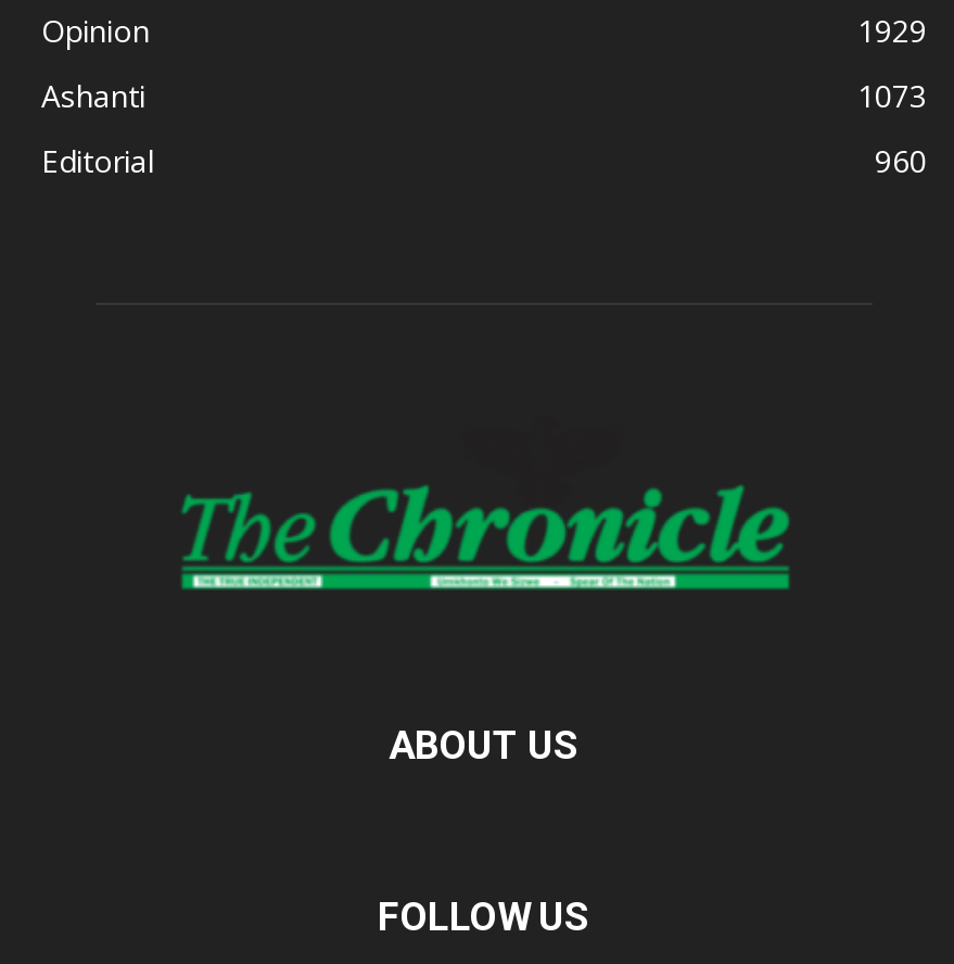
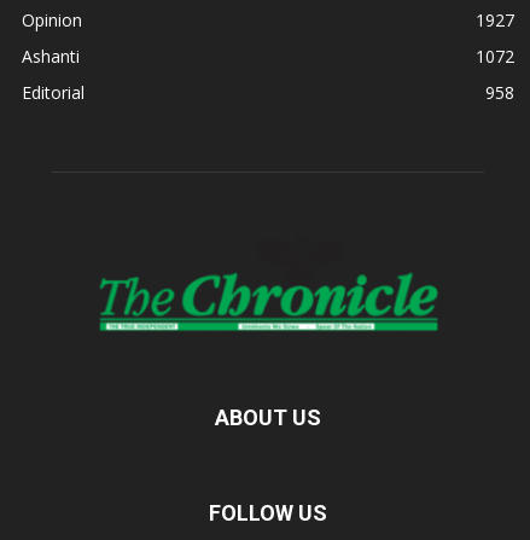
- 1929
+ 1927

- 1073
+ 1072

- 960
+ 958
